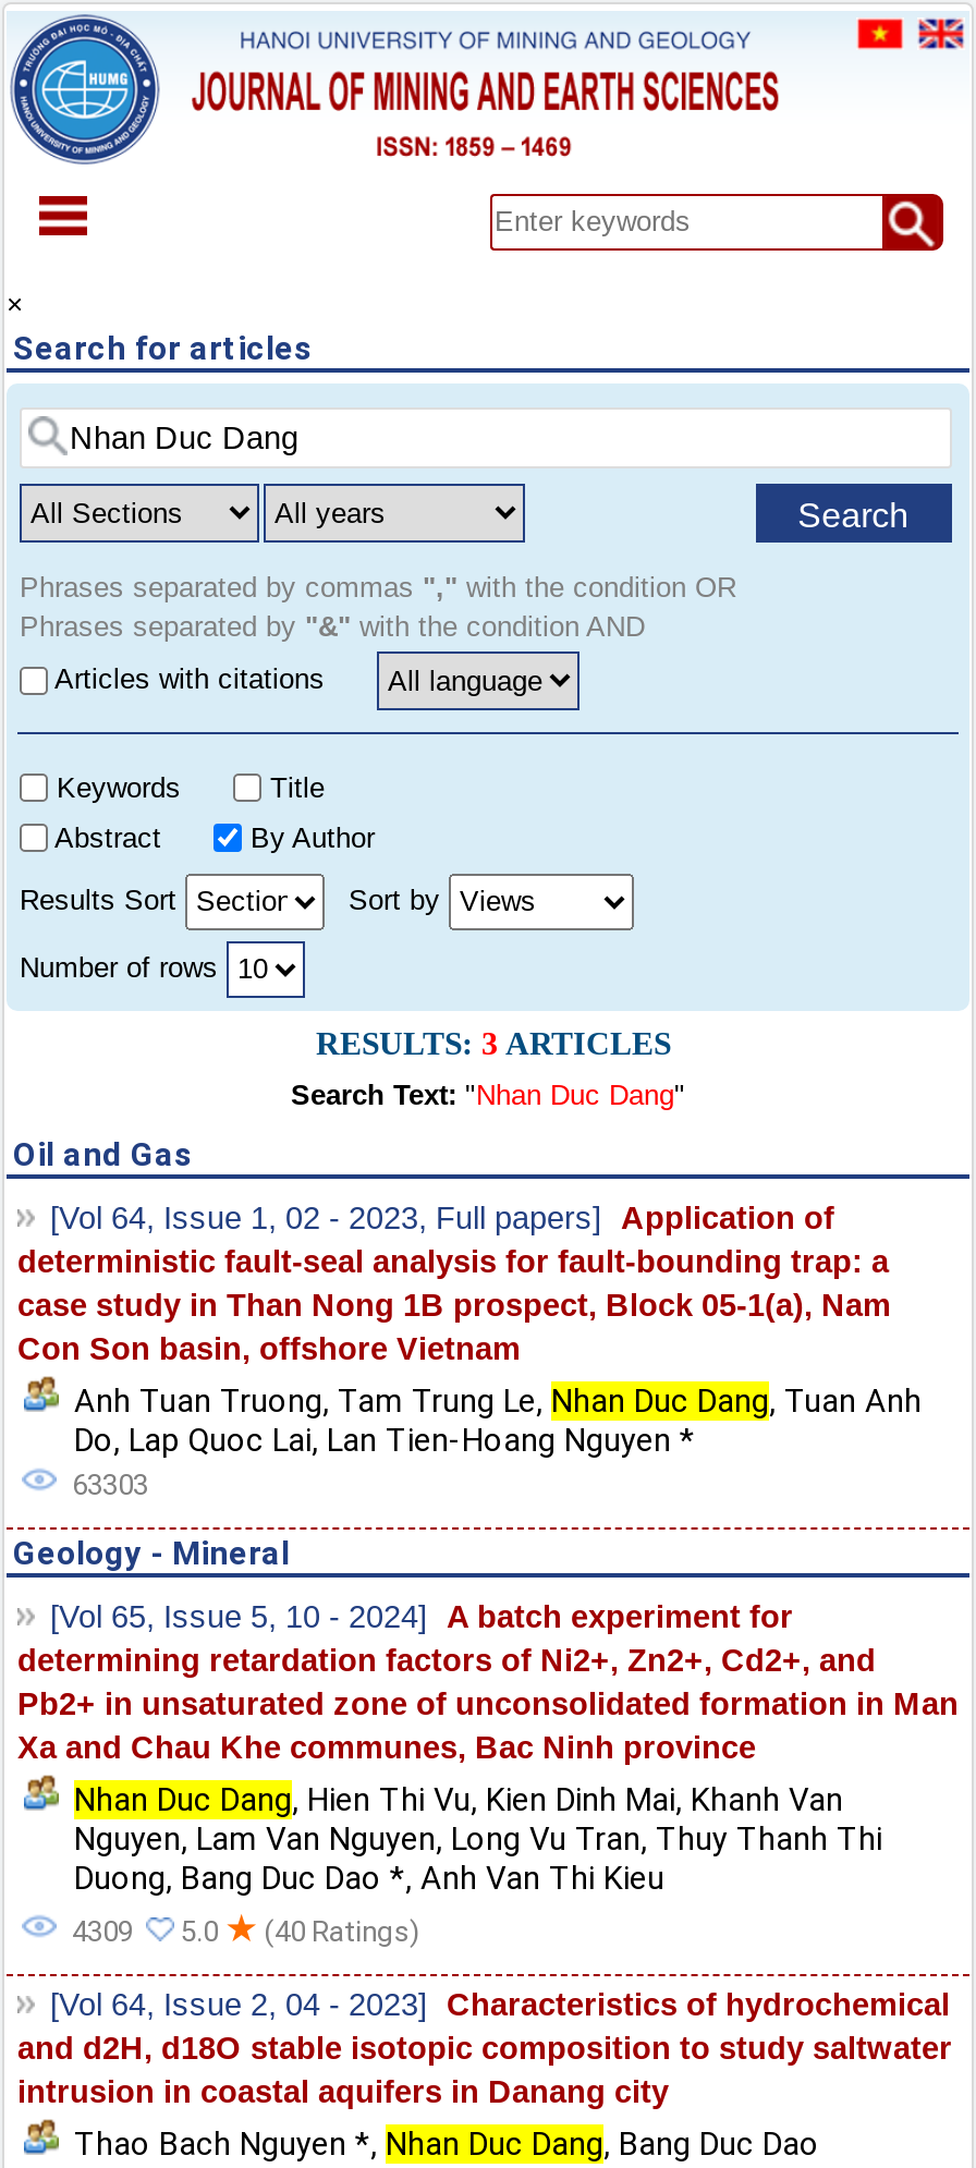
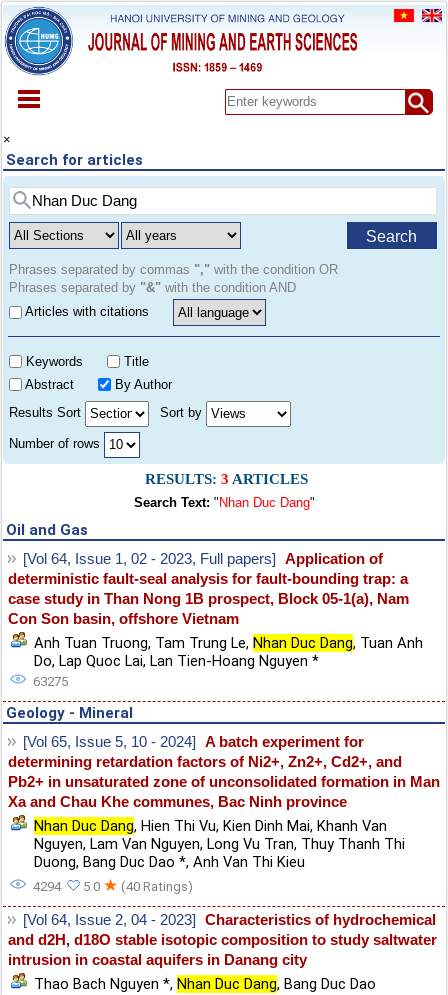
- 63303
+ 63275

- 4309
+ 4294
